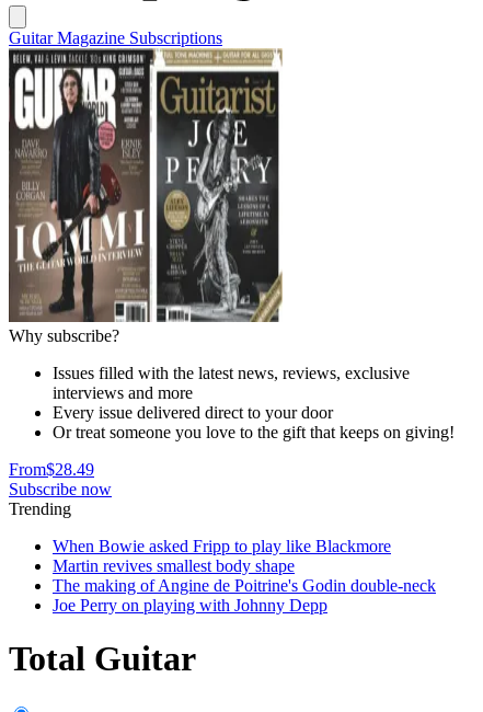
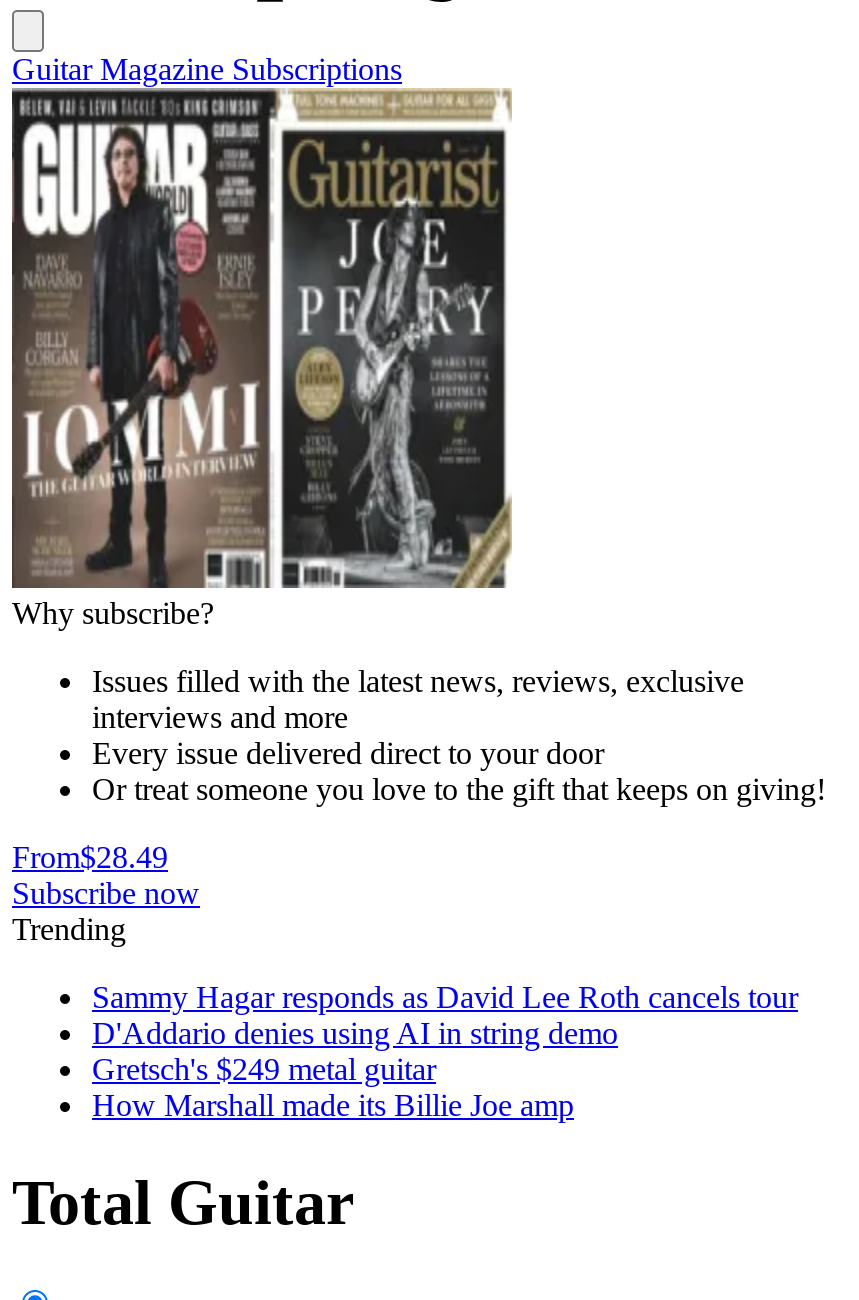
- When Bowie asked Fripp to play like Blackmore
- Martin revives smallest body shape
- The making of Angine de Poitrine's Godin double-neck
- Joe Perry on playing with Johnny Depp
+ Sammy Hagar responds as David Lee Roth cancels tour
+ D'Addario denies using AI in string demo
+ Gretsch's $249 metal guitar
+ How Marshall made its Billie Joe amp
